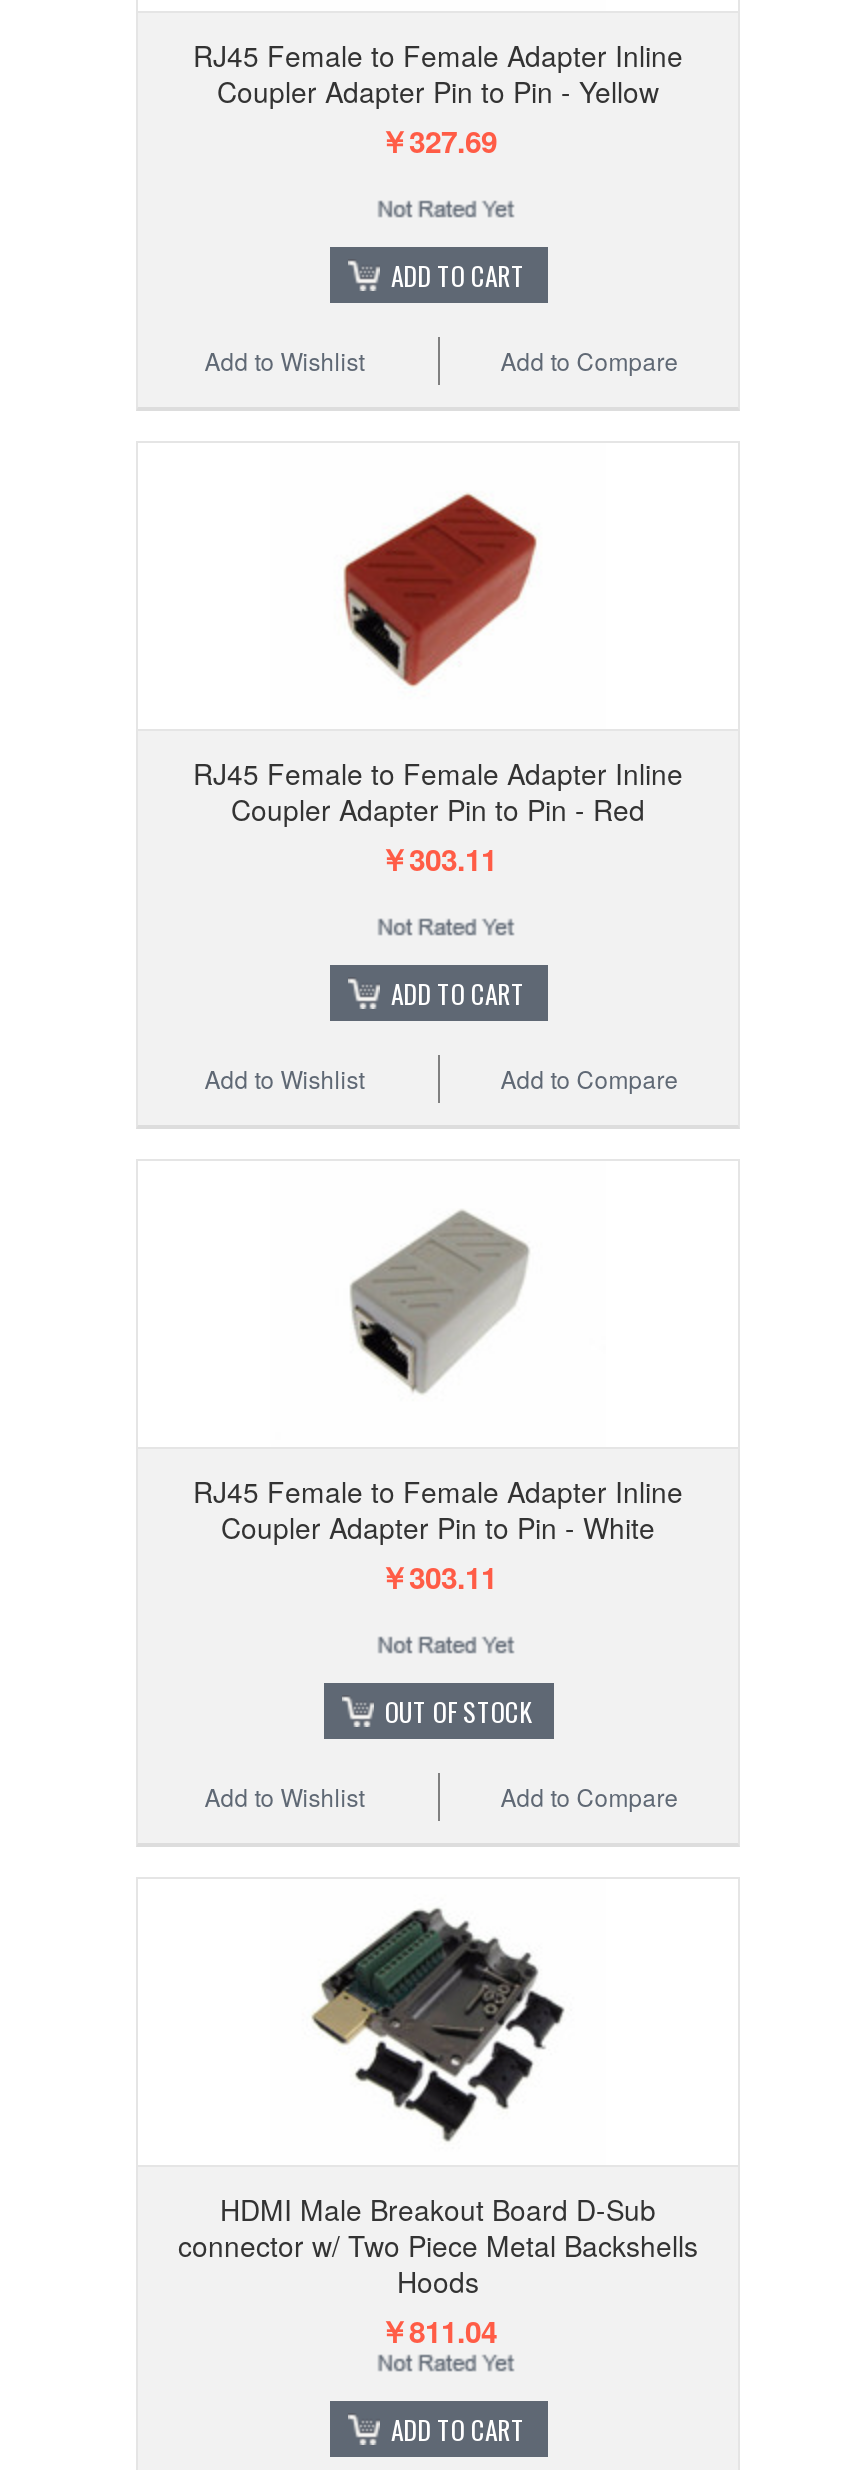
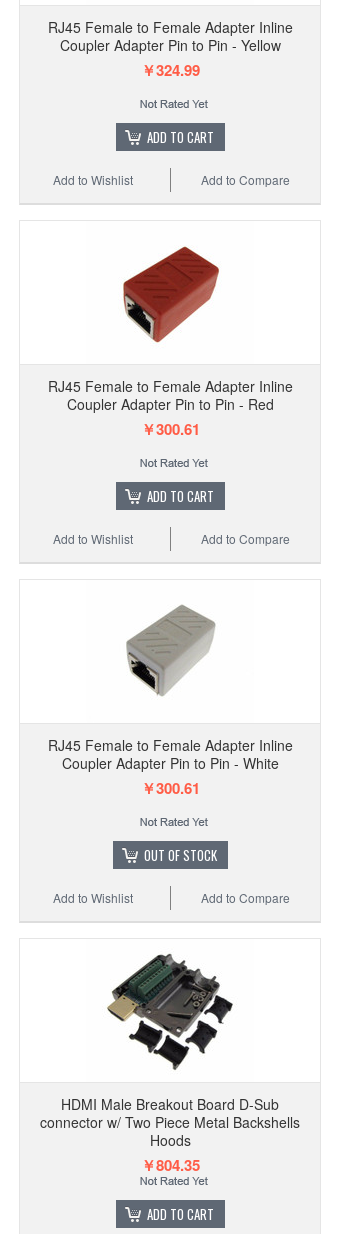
- ￥327.69
+ ￥324.99

- ￥303.11
+ ￥300.61

- ￥303.11
+ ￥300.61

- ￥811.04
+ ￥804.35
